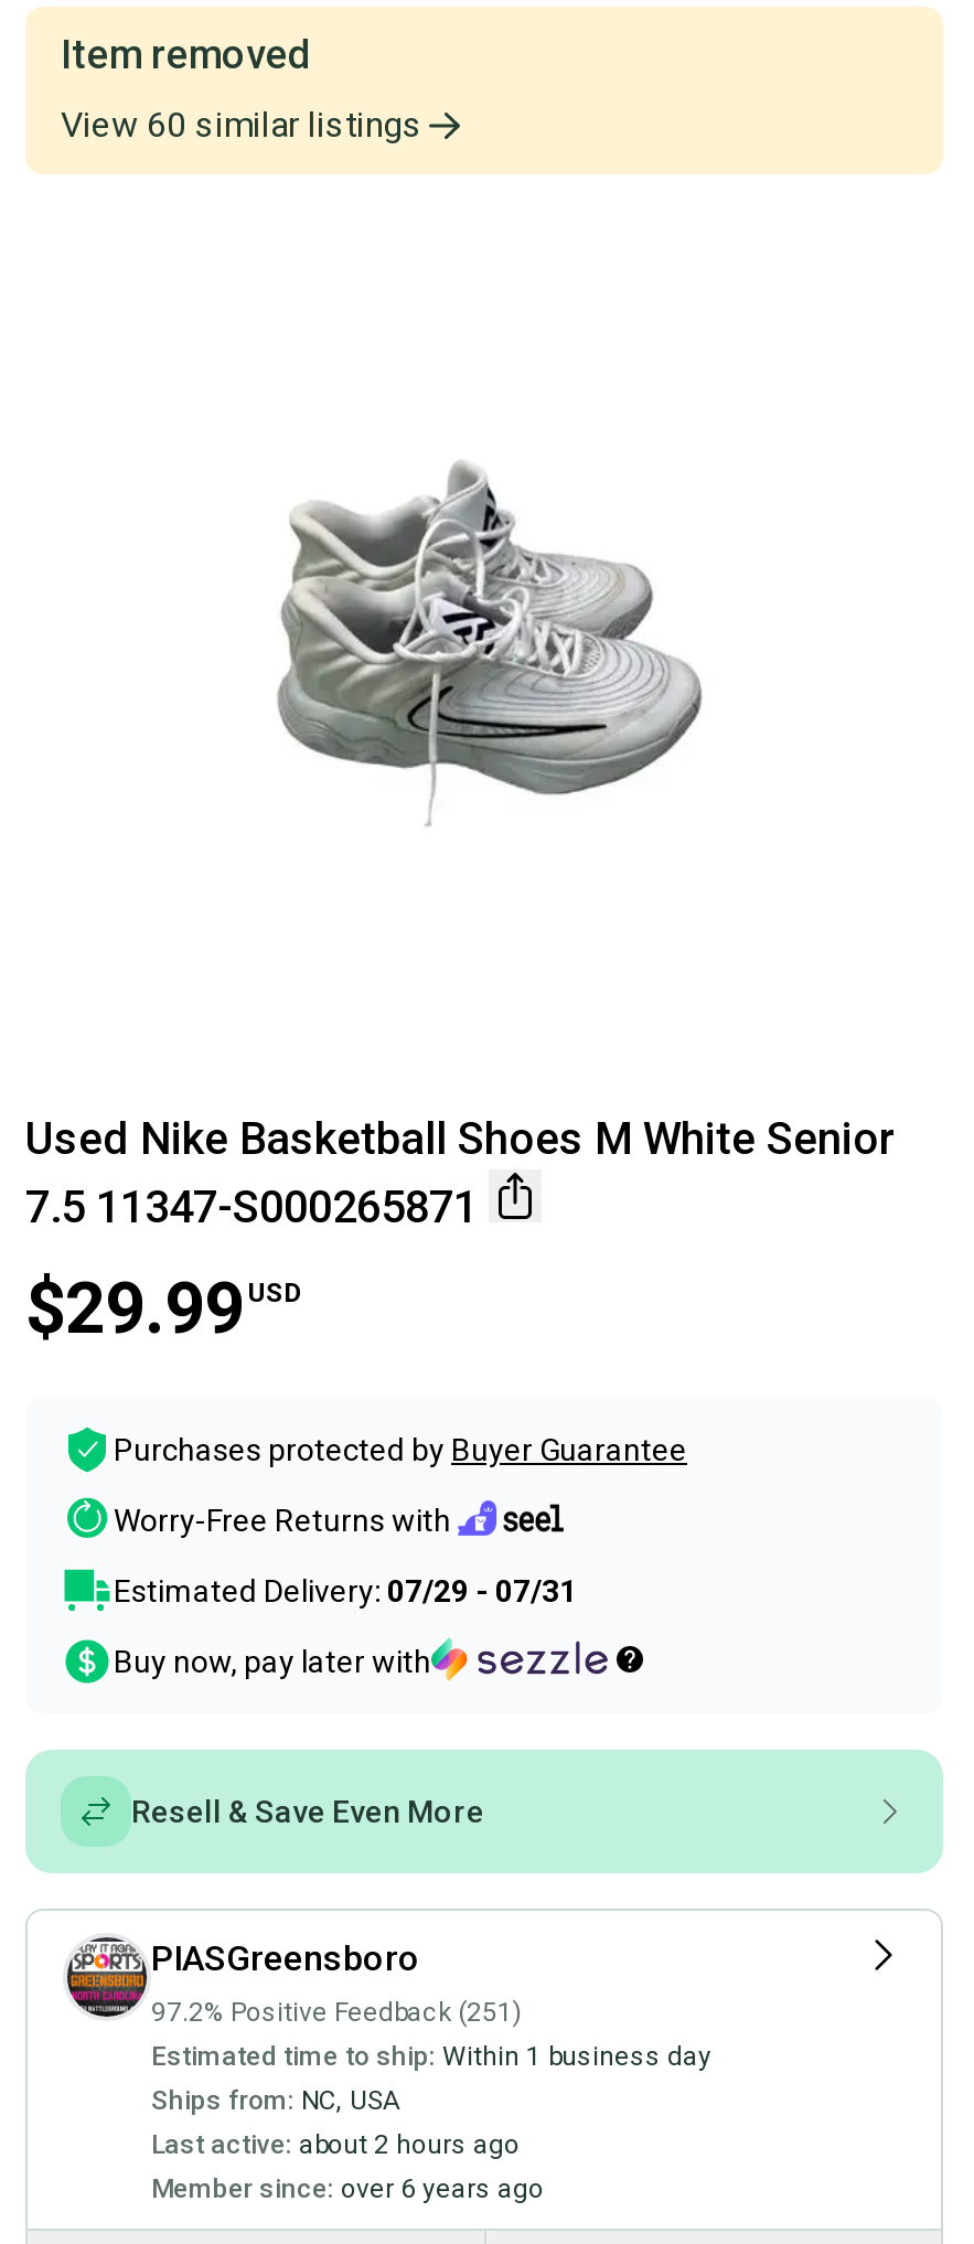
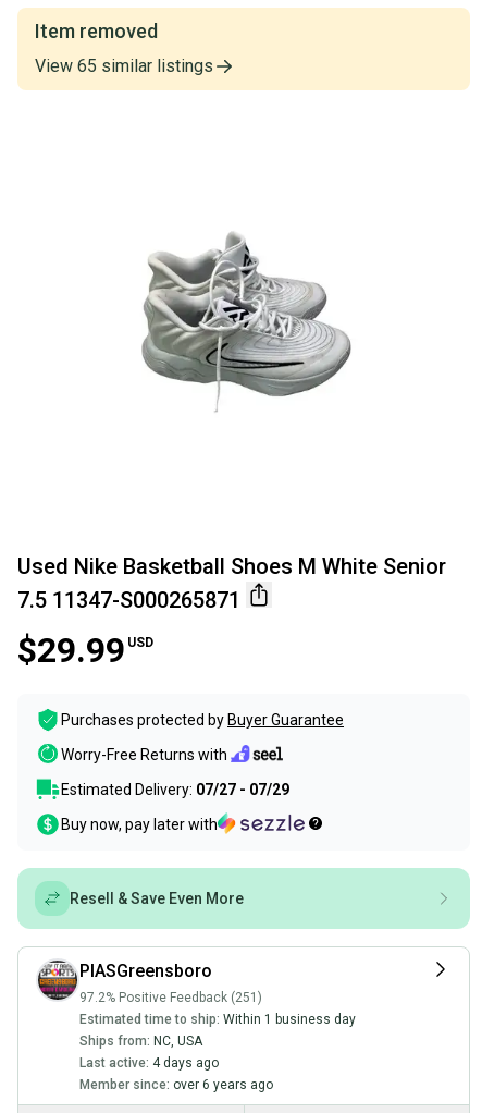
- View 60 similar listings
+ View 65 similar listings

- Estimated Delivery: 07/29 - 07/31
+ Estimated Delivery: 07/27 - 07/29

- Last active: about 2 hours ago
+ Last active: 4 days ago
